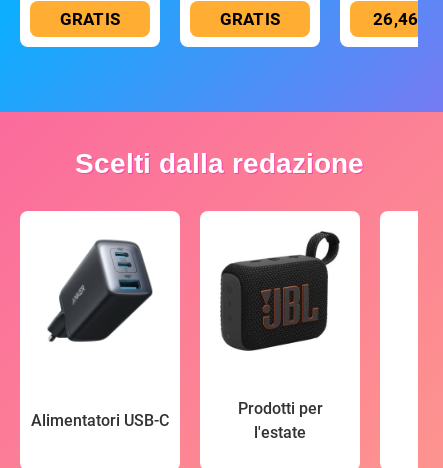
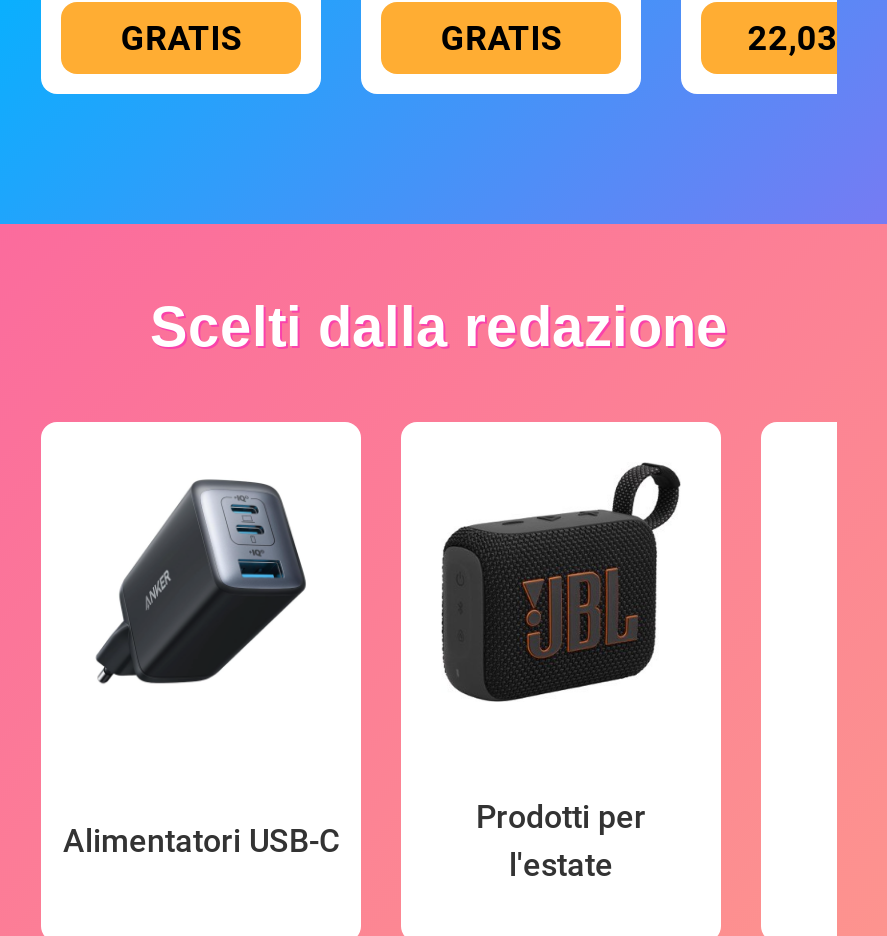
- 26,46 €
+ 22,03 €
